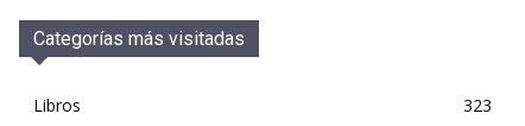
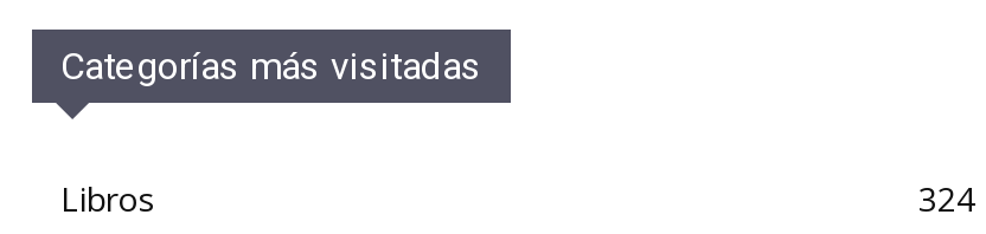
- 323
+ 324
